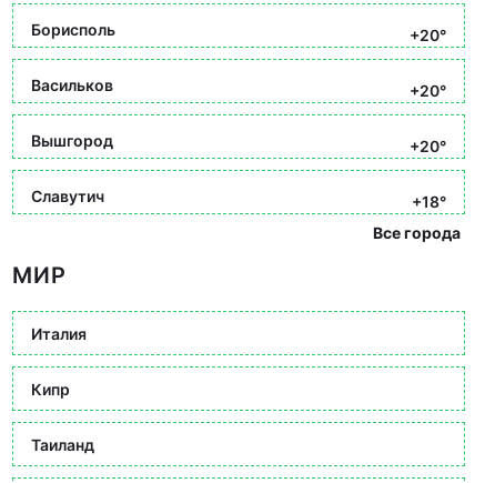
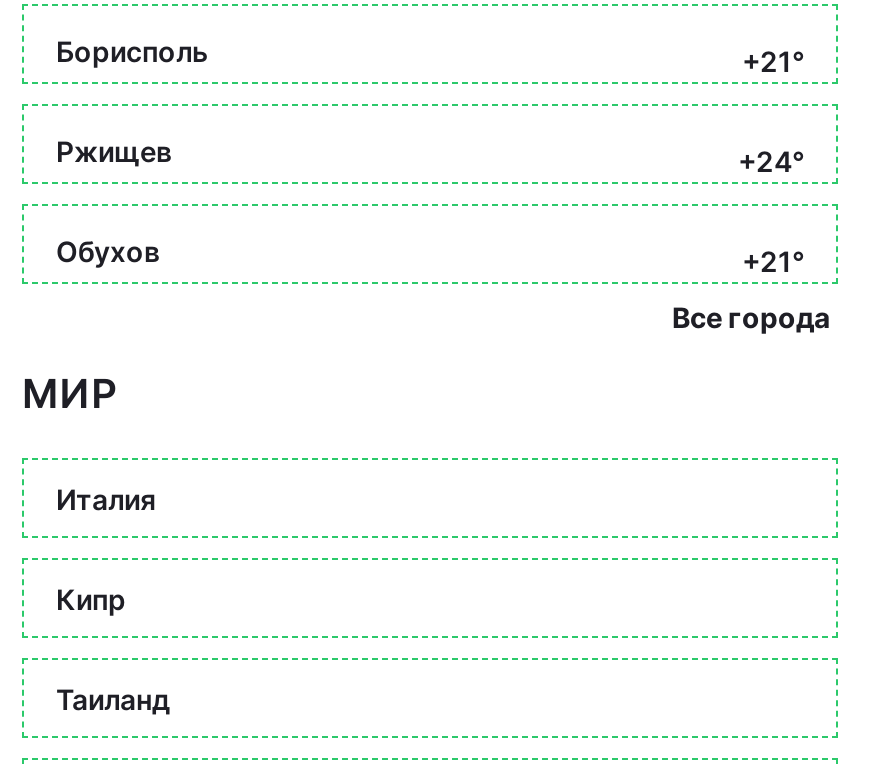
- +20°
- Васильков
- +20°
- Вышгород
- +20°
- Славутич
- +18°
+ +21°
+ Ржищев
+ +24°
+ Обухов
+ +21°
